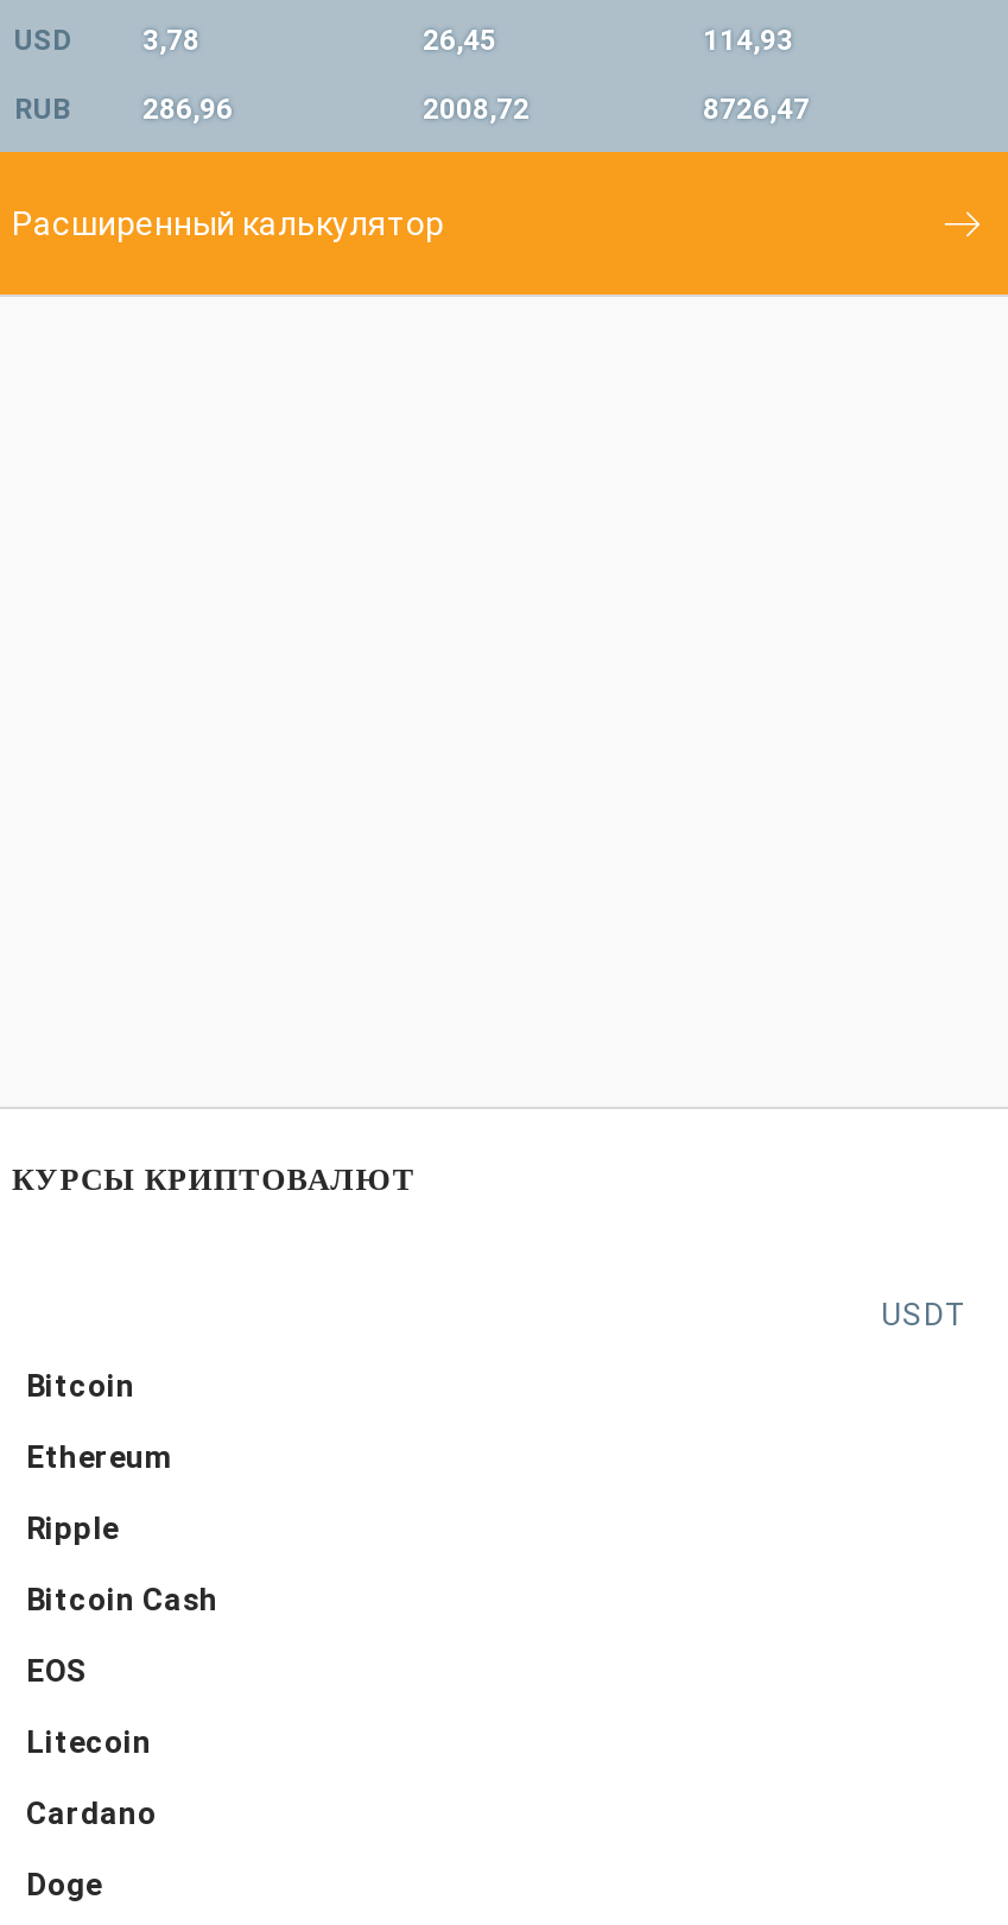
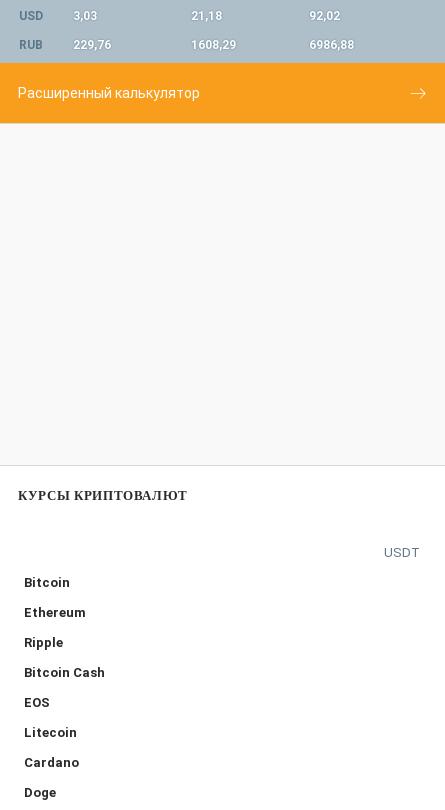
- 3,78
+ 3,03

- 26,45
+ 21,18

- 114,93
+ 92,02

- 286,96
+ 229,76

- 2008,72
+ 1608,29

- 8726,47
+ 6986,88
